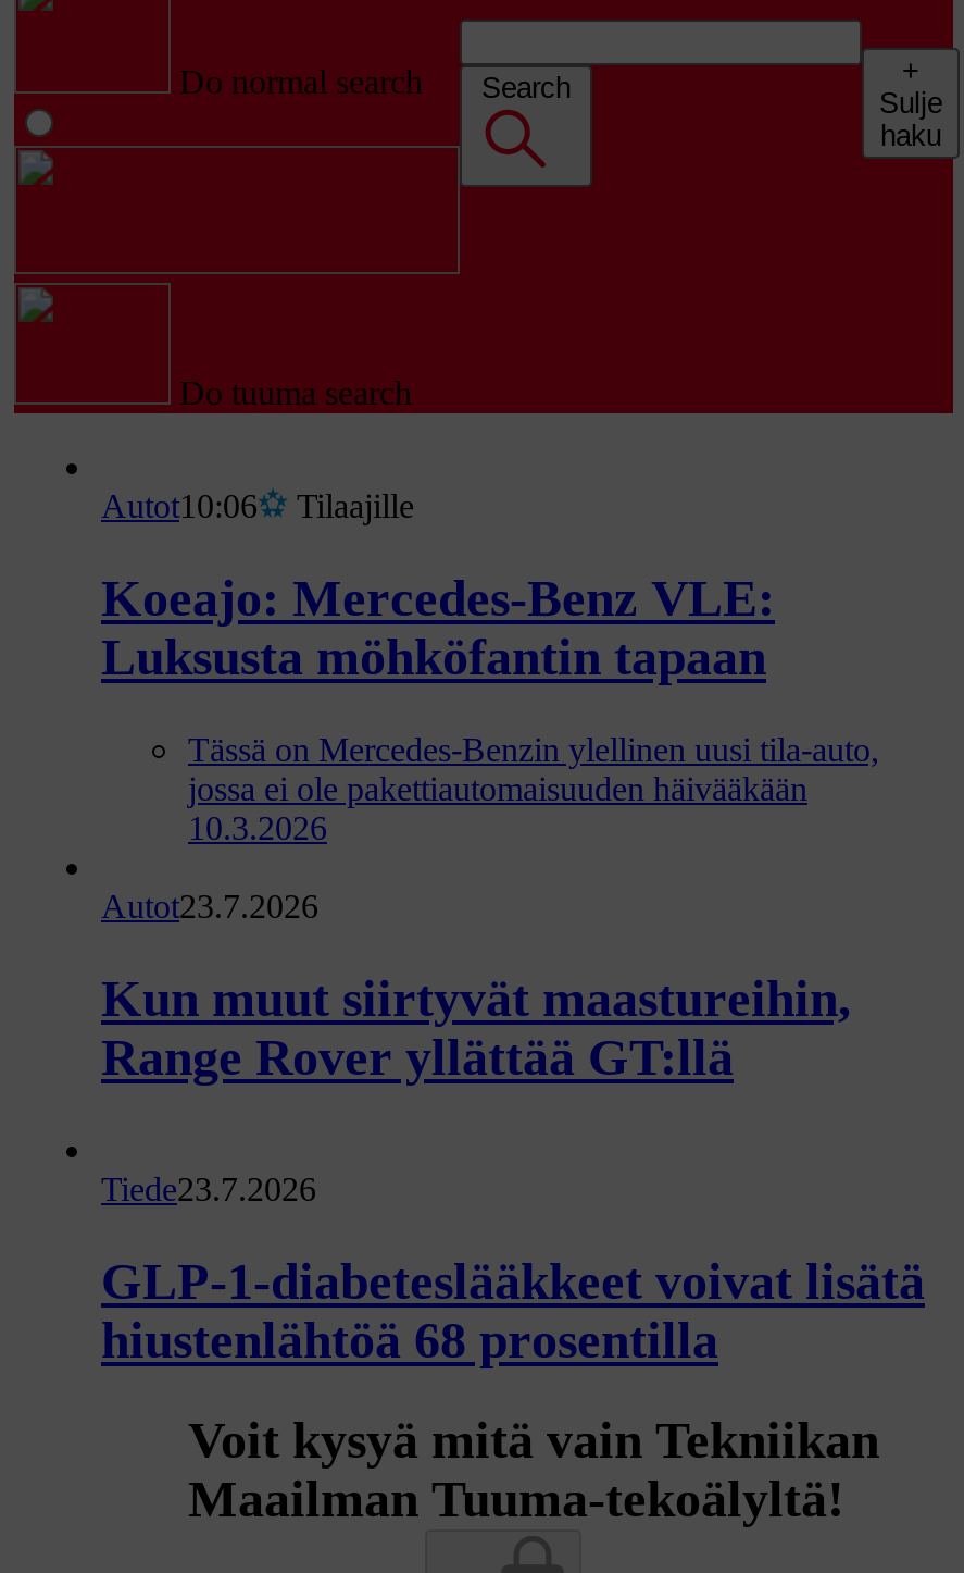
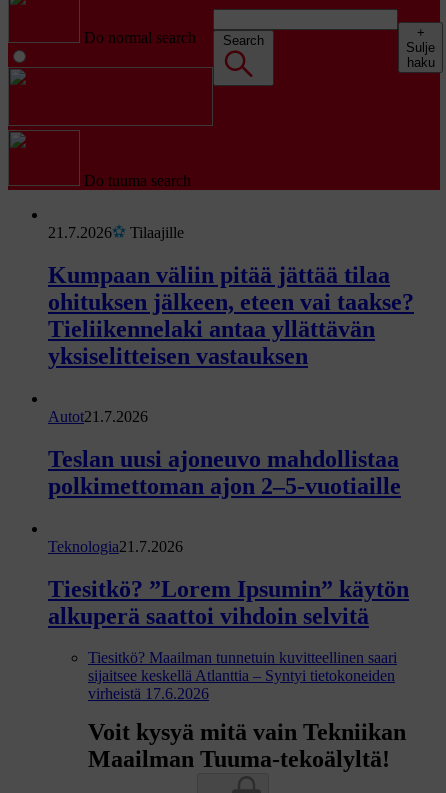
- Autot10:06
+ 21.7.2026

- Koeajo: Mercedes-Benz VLE:
- Luksusta möhköfantin tapaan
+ Kumpaan väliin pitää jättää tilaa
+ ohituksen jälkeen, eteen vai taakse?
+ Tieliikennelaki antaa yllättävän
+ yksiselitteisen vastauksen

- Tässä on Mercedes-Benzin ylellinen uusi tila-auto,
- jossa ei ole pakettiautomaisuuden häivääkään
- 10.3.2026
+ Autot21.7.2026

- Autot23.7.2026
+ Teslan uusi ajoneuvo mahdollistaa
+ polkimettoman ajon 2–5-vuotiaille

- Kun muut siirtyvät maastureihin,
- Range Rover yllättää GT:llä
+ Teknologia21.7.2026

- Tiede23.7.2026
+ Tiesitkö? ”Lorem Ipsumin” käytön
+ alkuperä saattoi vihdoin selvitä

- GLP-1-diabeteslääkkeet voivat lisätä
- hiustenlähtöä 68 prosentilla
+ Tiesitkö? Maailman tunnetuin kuvitteellinen saari
+ sijaitsee keskellä Atlanttia – Syntyi tietokoneiden
+ virheistä 17.6.2026
